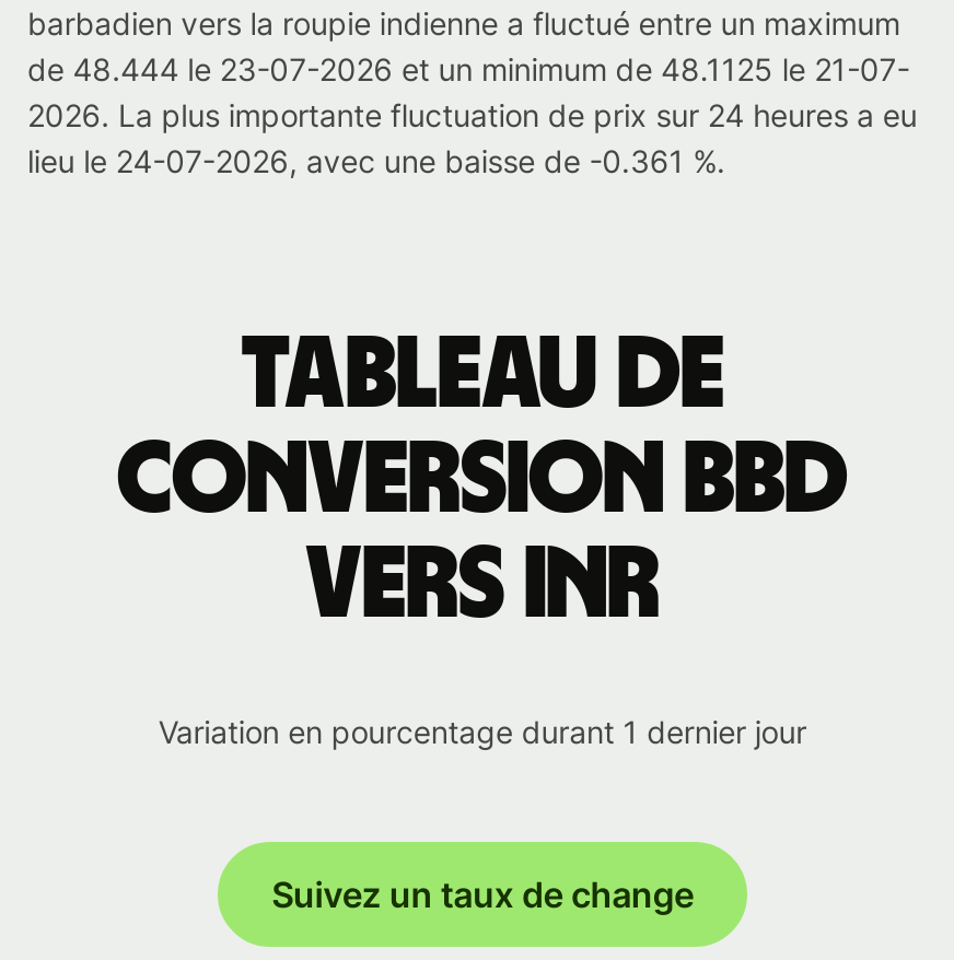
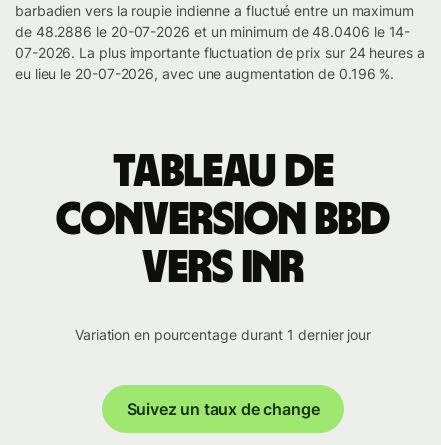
- de 48.444 le 23-07-2026 et un minimum de 48.1125 le 21-07-
- 2026. La plus importante fluctuation de prix sur 24 heures a eu
- lieu le 24-07-2026, avec une baisse de -0.361 %.
+ de 48.2886 le 20-07-2026 et un minimum de 48.0406 le 14-
+ 07-2026. La plus importante fluctuation de prix sur 24 heures a
+ eu lieu le 20-07-2026, avec une augmentation de 0.196 %.
